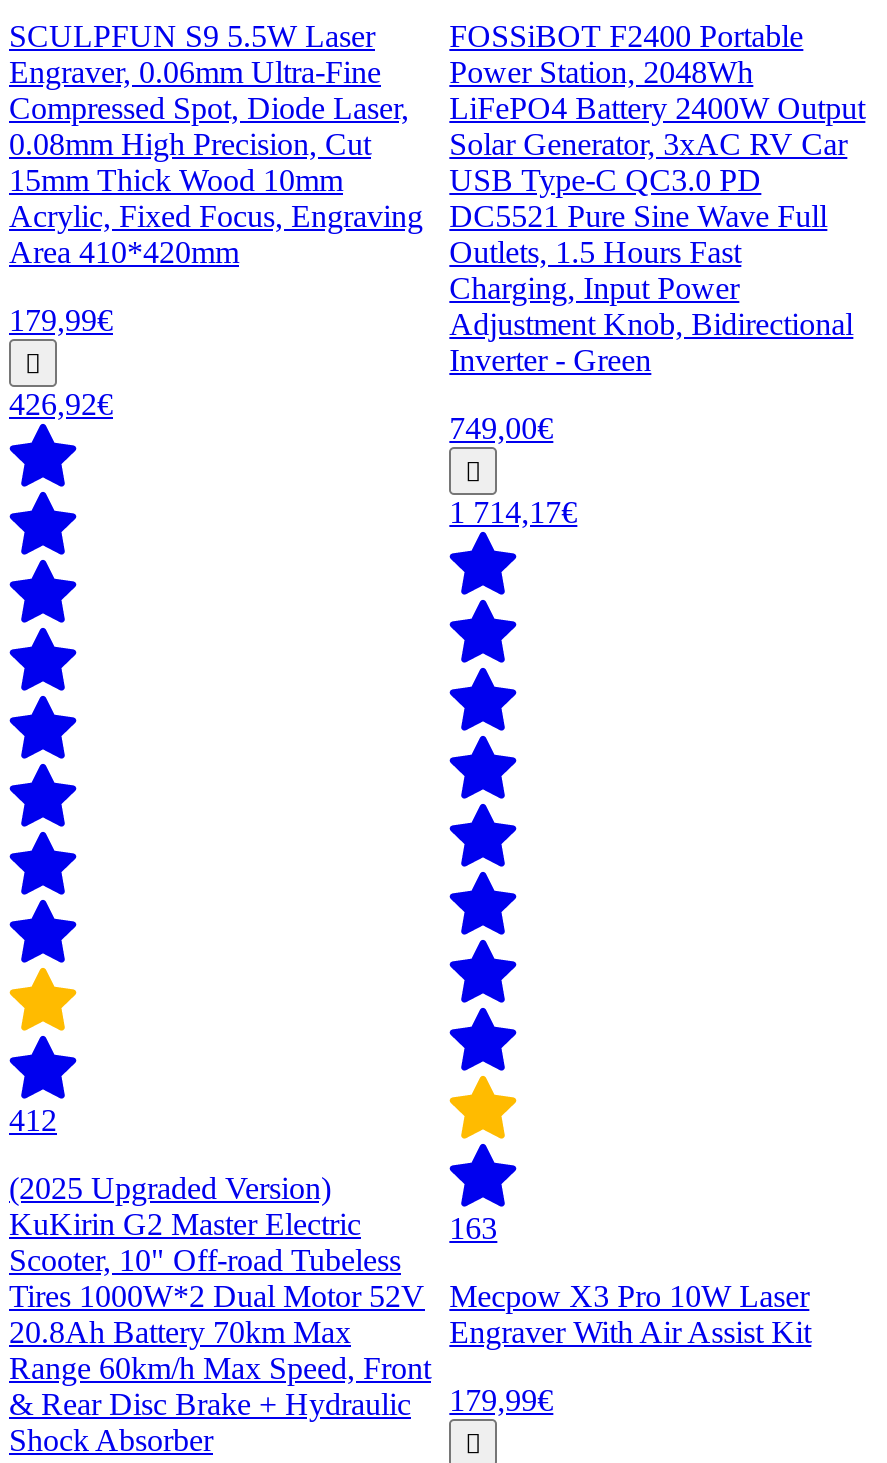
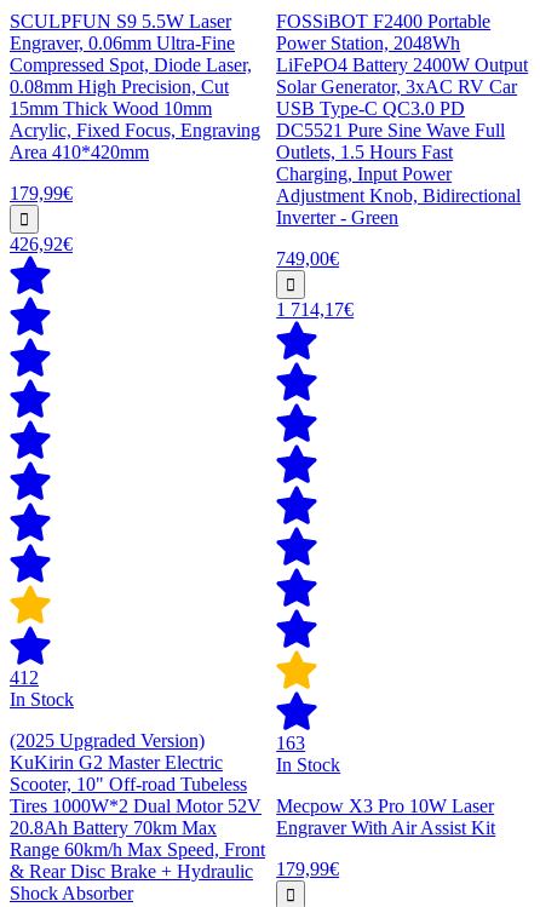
+ In Stock

+ In Stock
